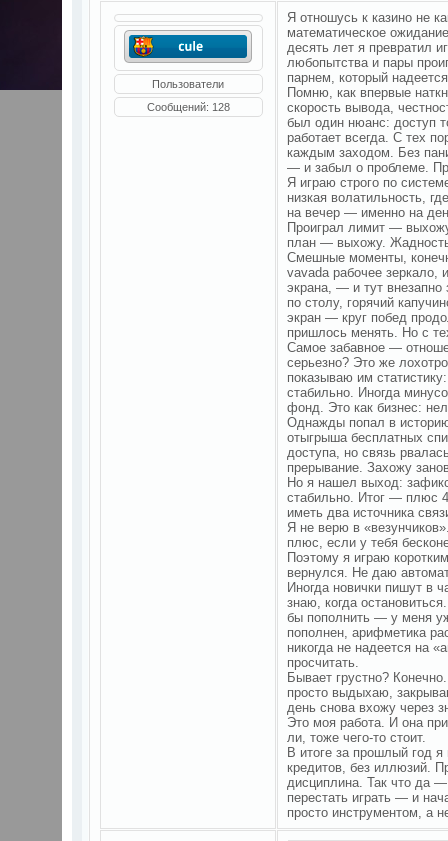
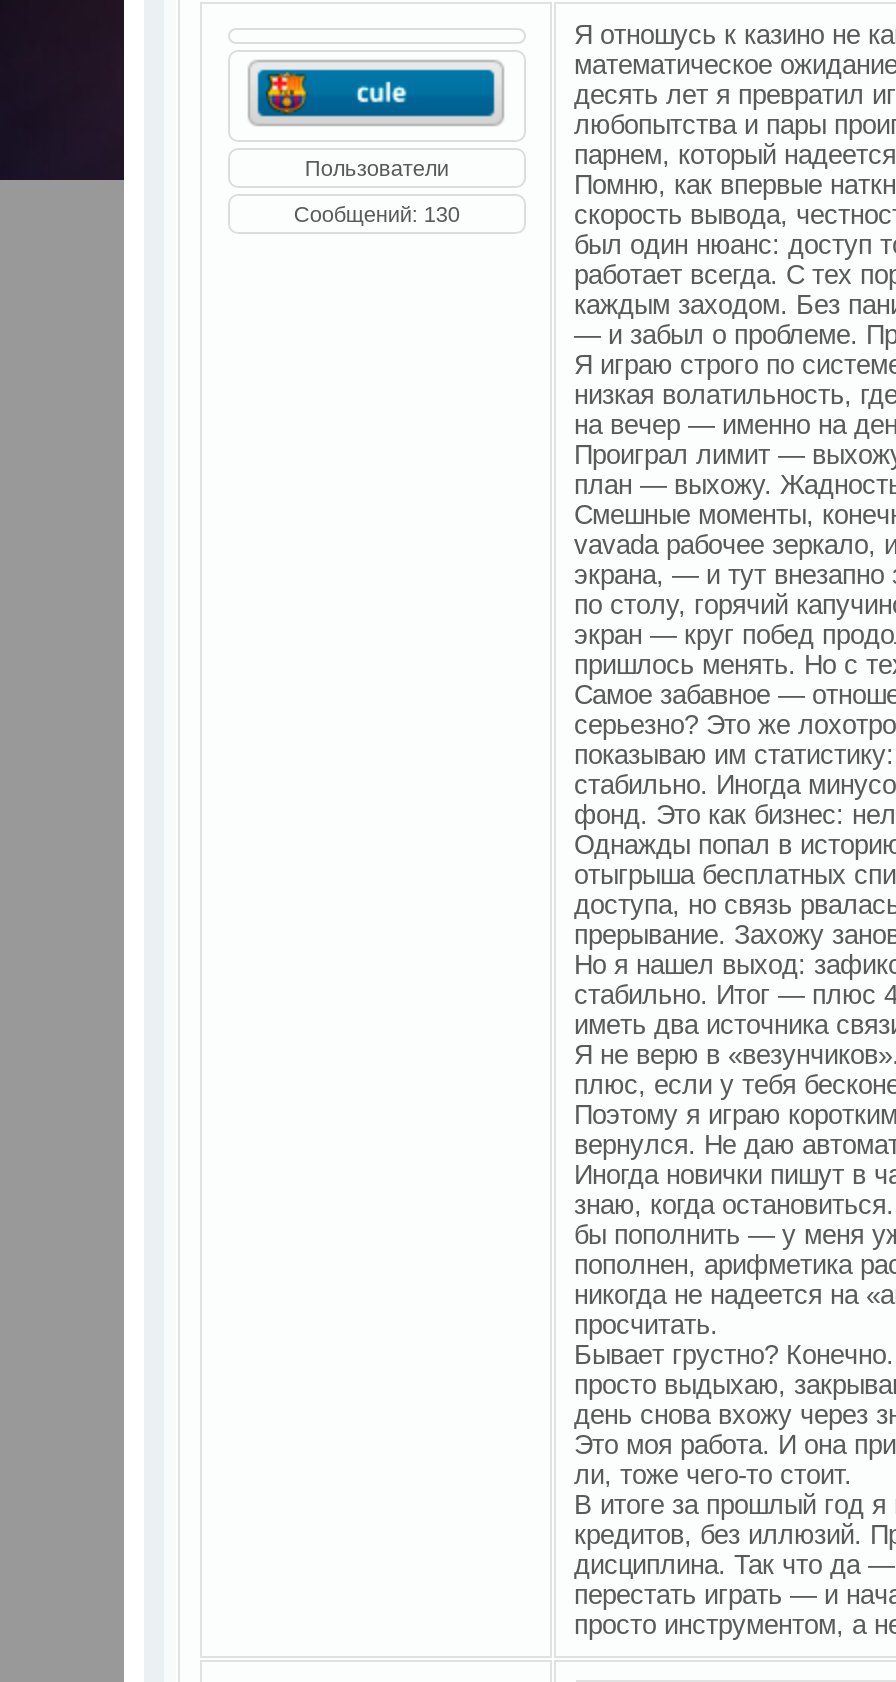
- Сообщений: 128
+ Сообщений: 130
